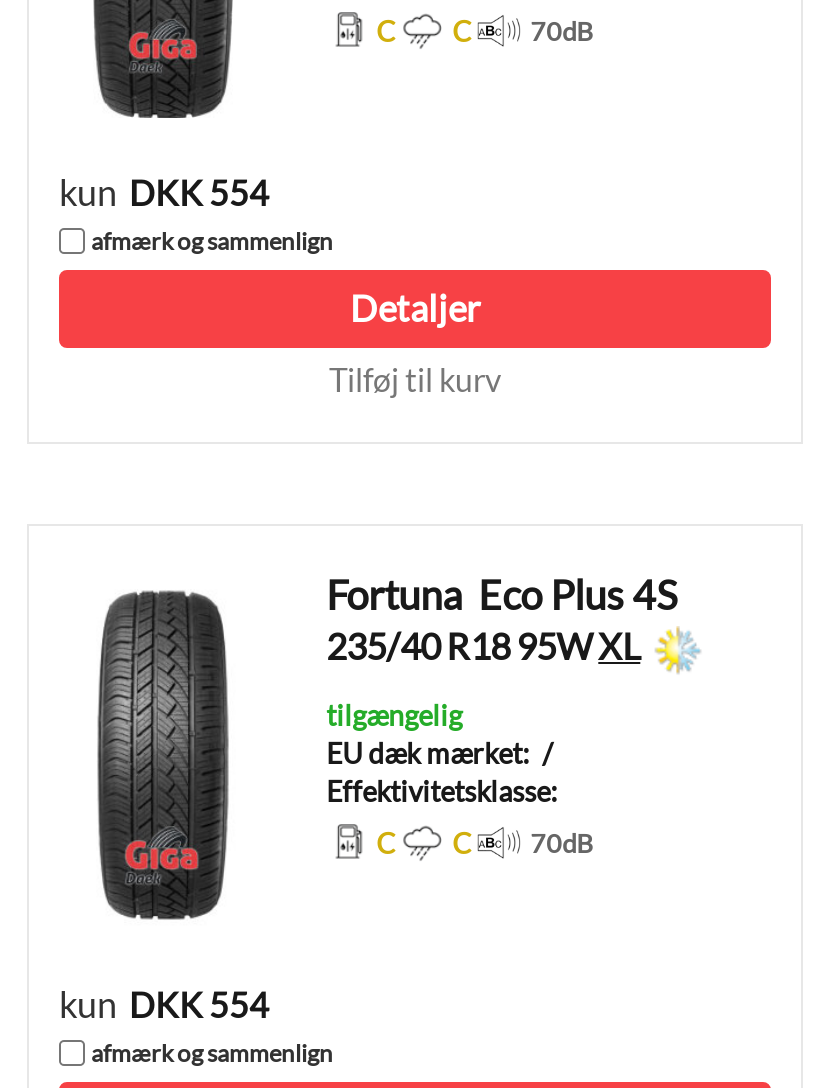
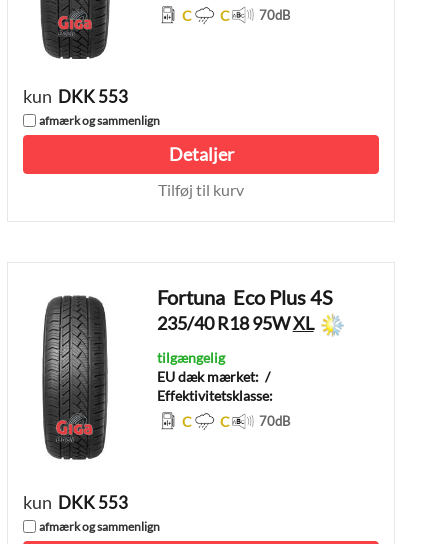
- kun DKK 554
+ kun DKK 553

- kun DKK 554
+ kun DKK 553
